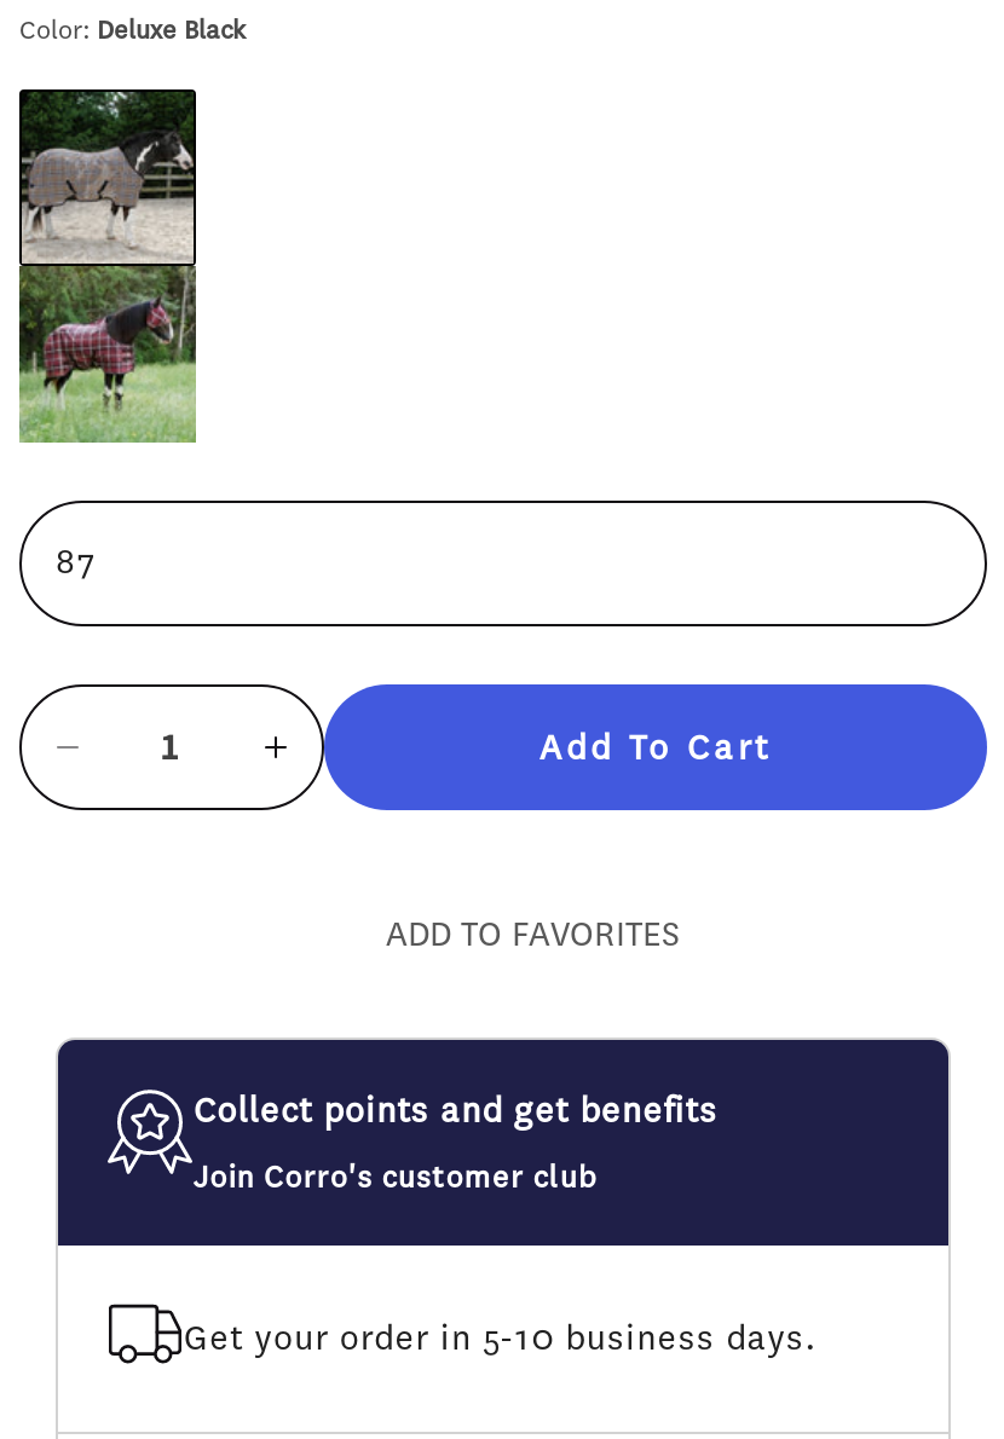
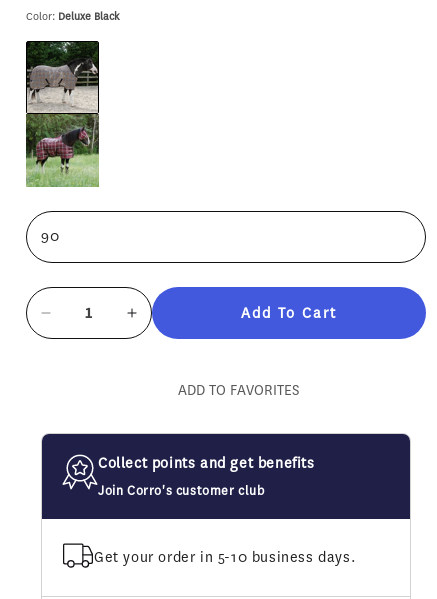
- 87
+ 90
